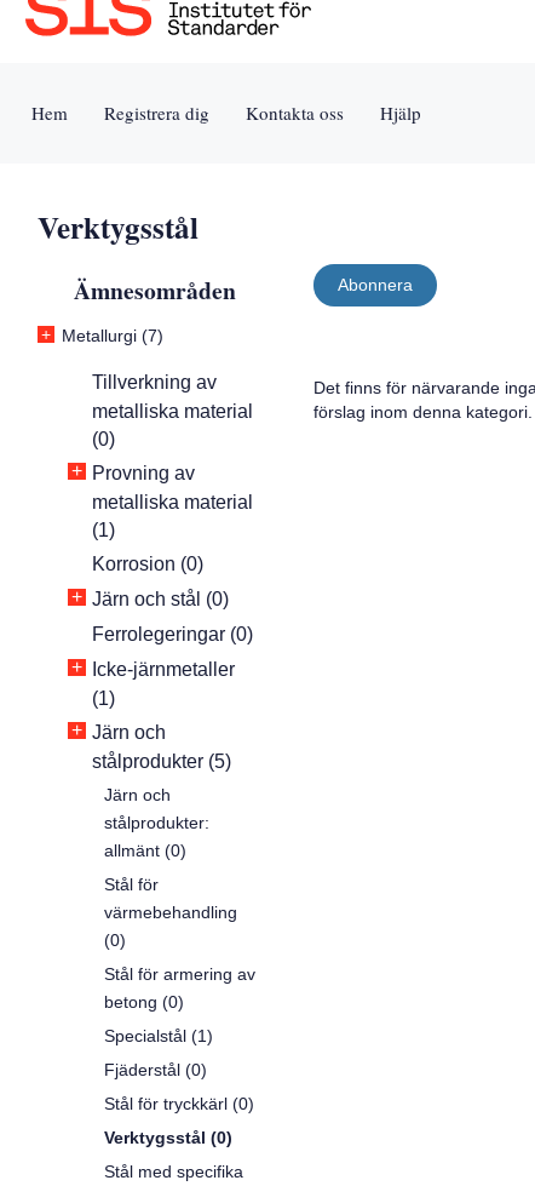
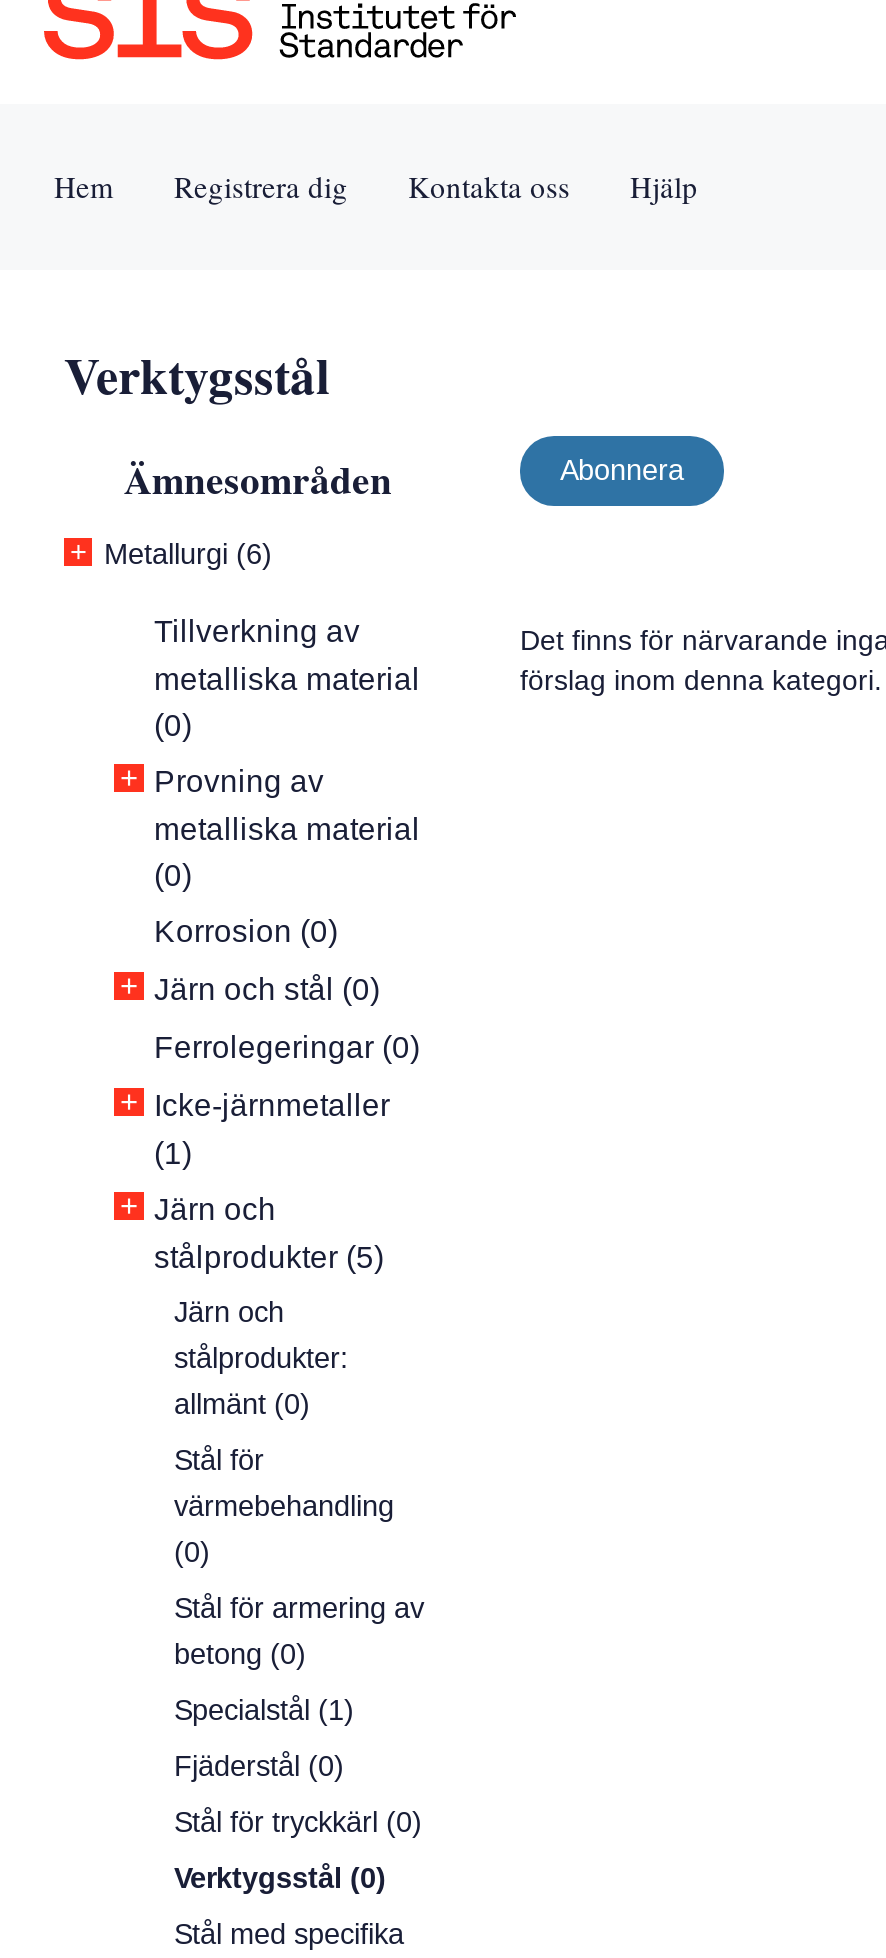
- + Metallurgi (7)
+ + Metallurgi (6)

- (1)
+ (0)
